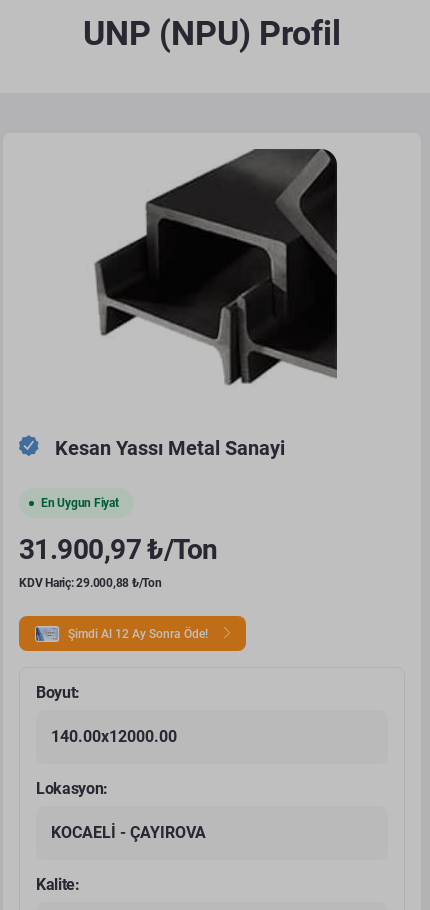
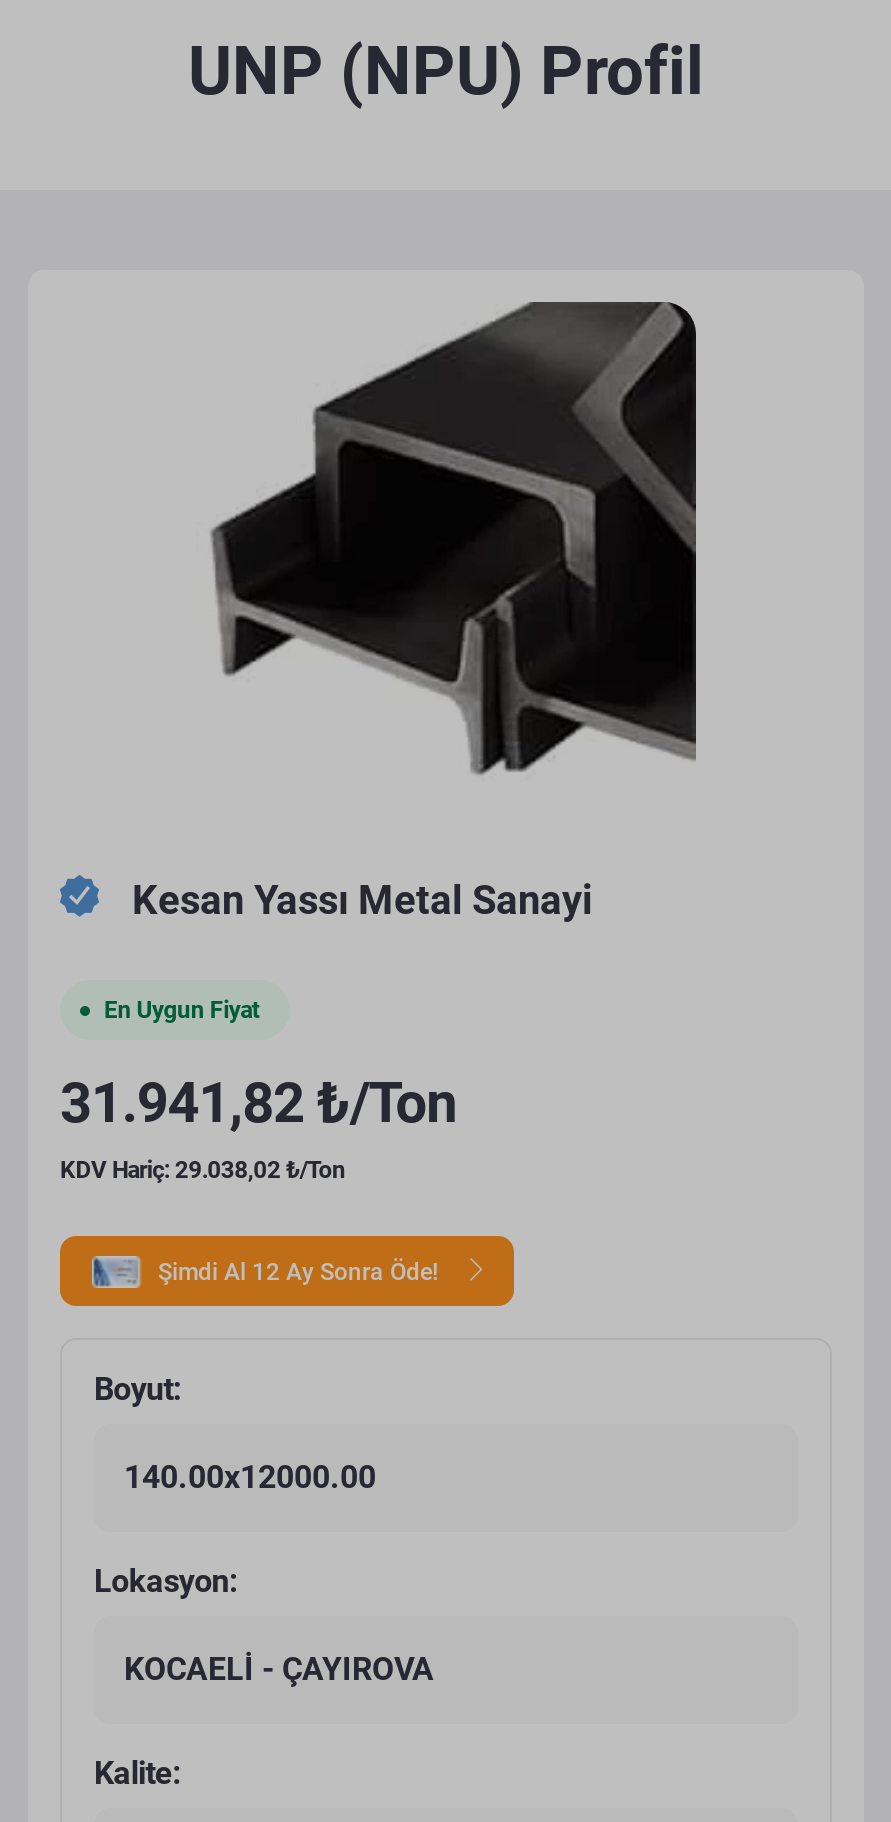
- 31.900,97 ₺/Ton
+ 31.941,82 ₺/Ton

- KDV Hariç: 29.000,88 ₺/Ton
+ KDV Hariç: 29.038,02 ₺/Ton
